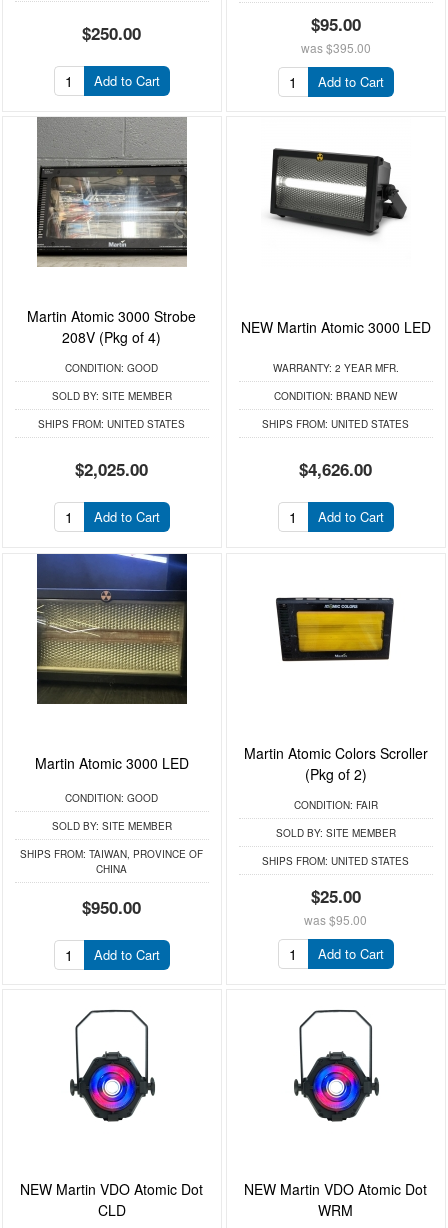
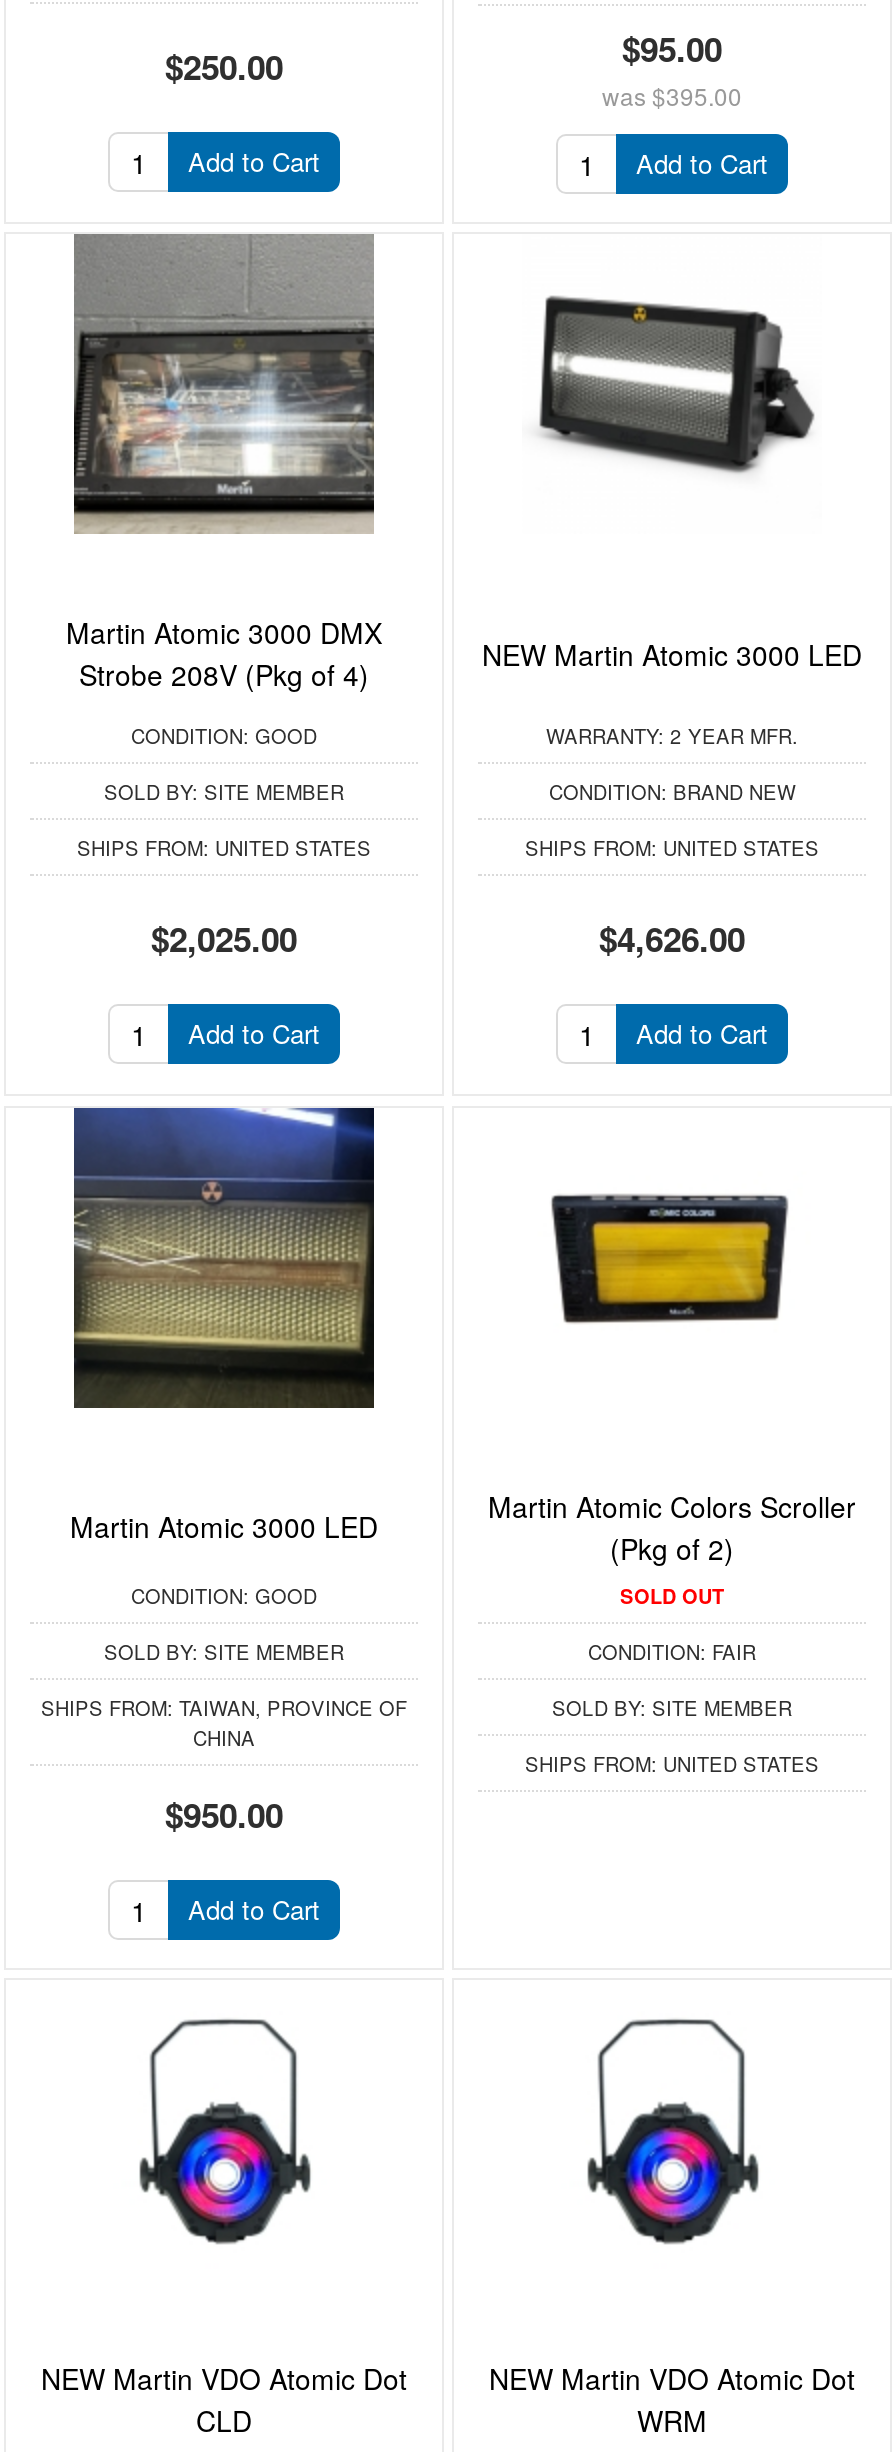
- Martin Atomic 3000 Strobe
- 208V (Pkg of 4)
+ Martin Atomic 3000 DMX
+ Strobe 208V (Pkg of 4)

moved down: CONDITION: FAIR | SOLD BY: SITE MEMBER | SHIPS FROM: UNITED STATES

+ SOLD OUT

- $25.00
- was $95.00
- Add to Cart
